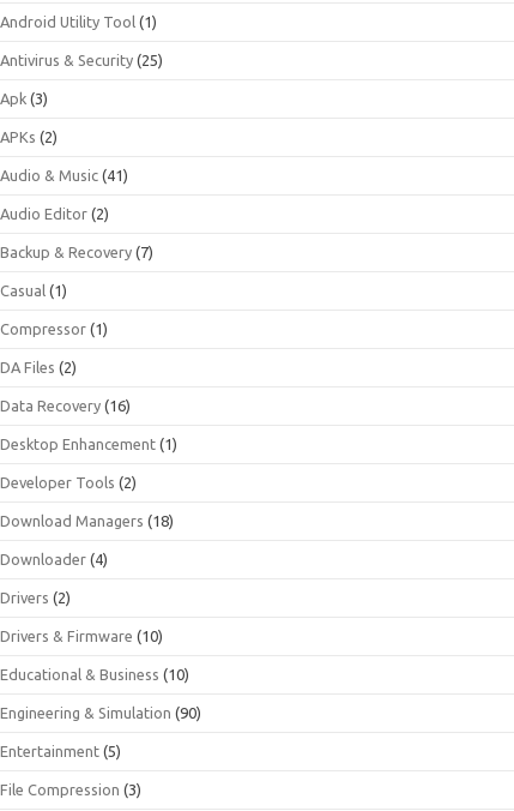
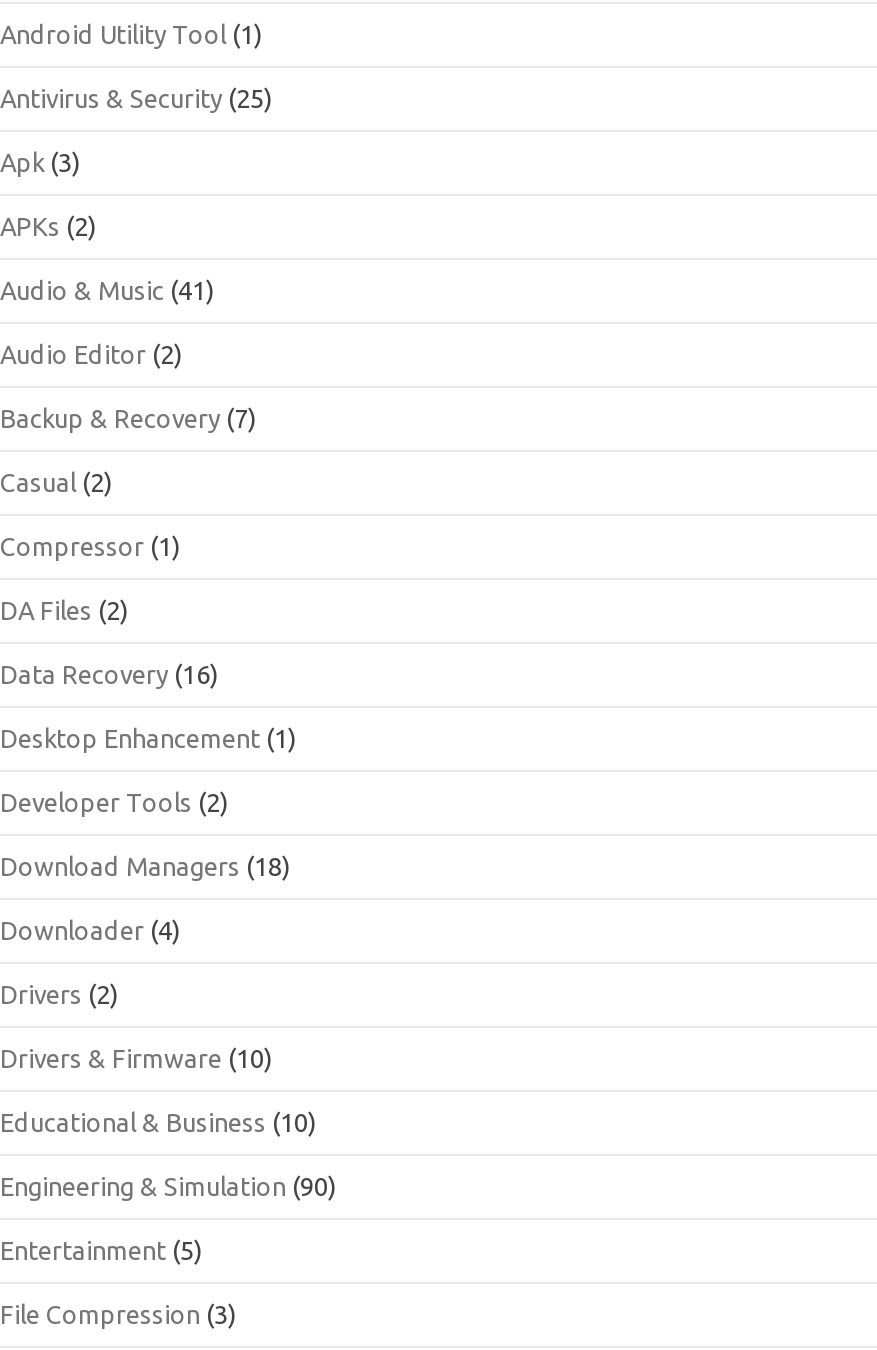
- Casual (1)
+ Casual (2)
